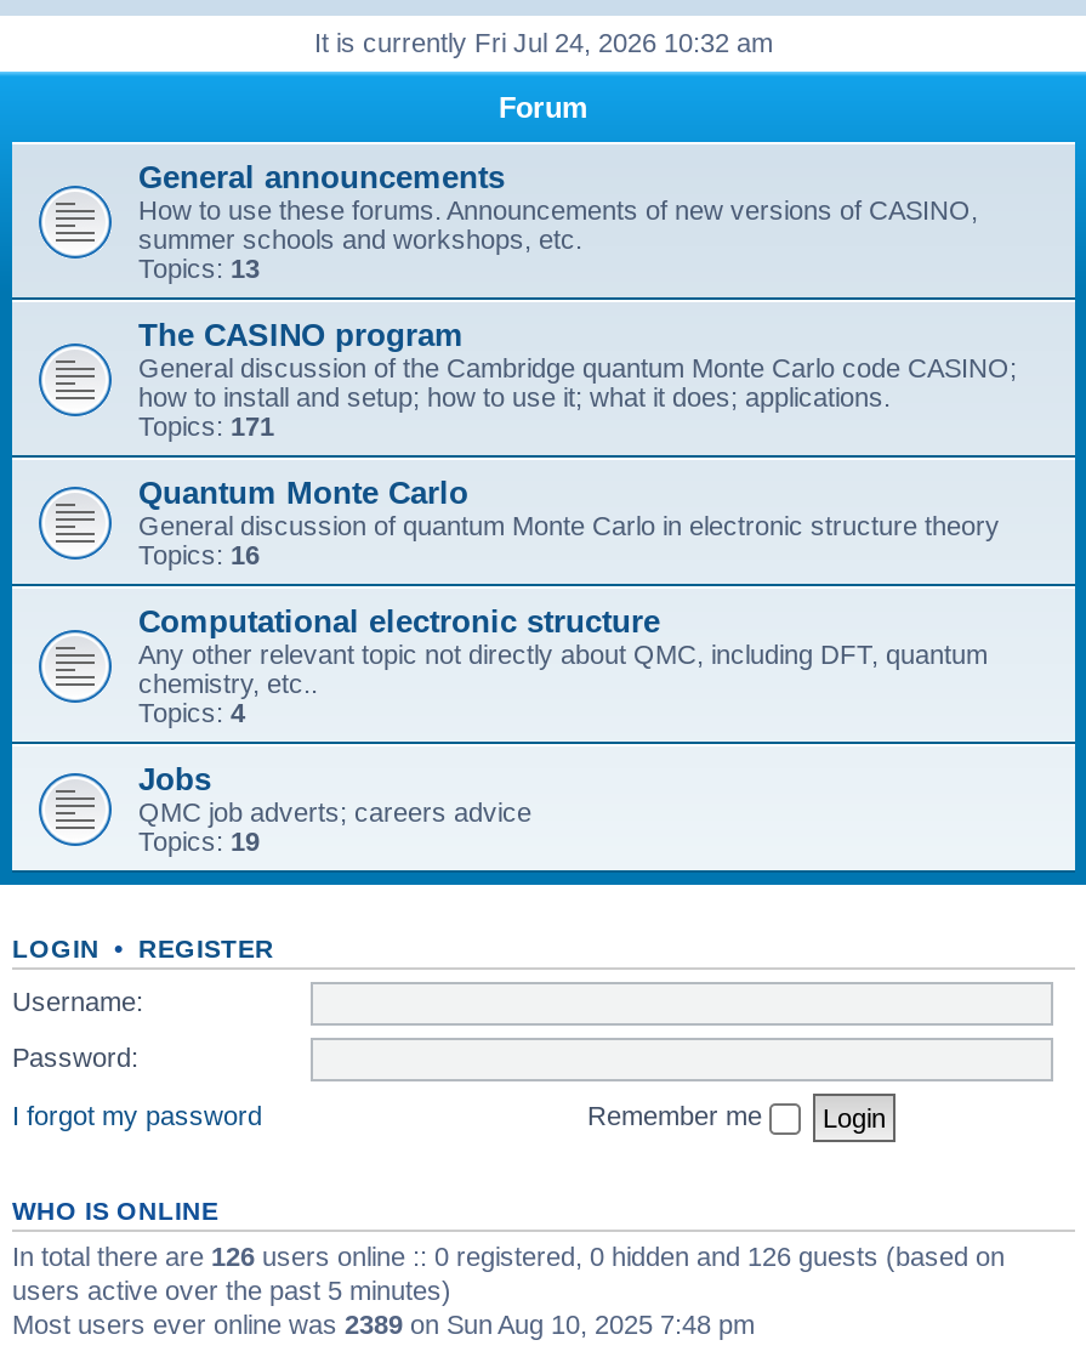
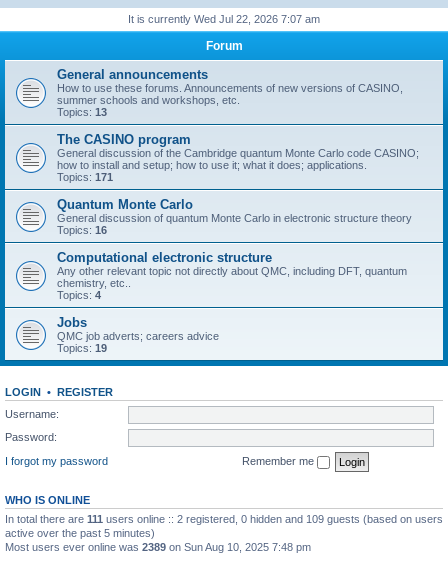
- It is currently Fri Jul 24, 2026 10:32 am
+ It is currently Wed Jul 22, 2026 7:07 am

- In total there are 126 users online :: 0 registered, 0 hidden and 126 guests (based on
- users active over the past 5 minutes)
+ In total there are 111 users online :: 2 registered, 0 hidden and 109 guests (based on users
+ active over the past 5 minutes)
